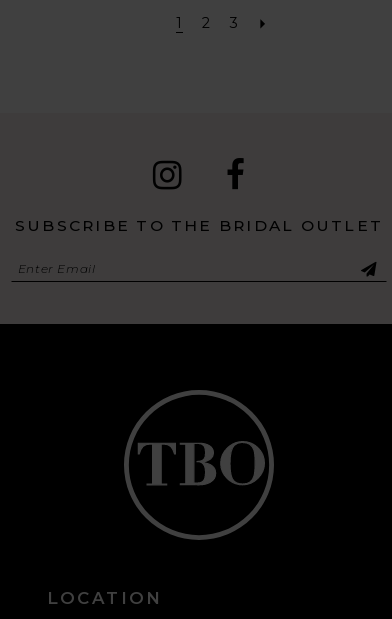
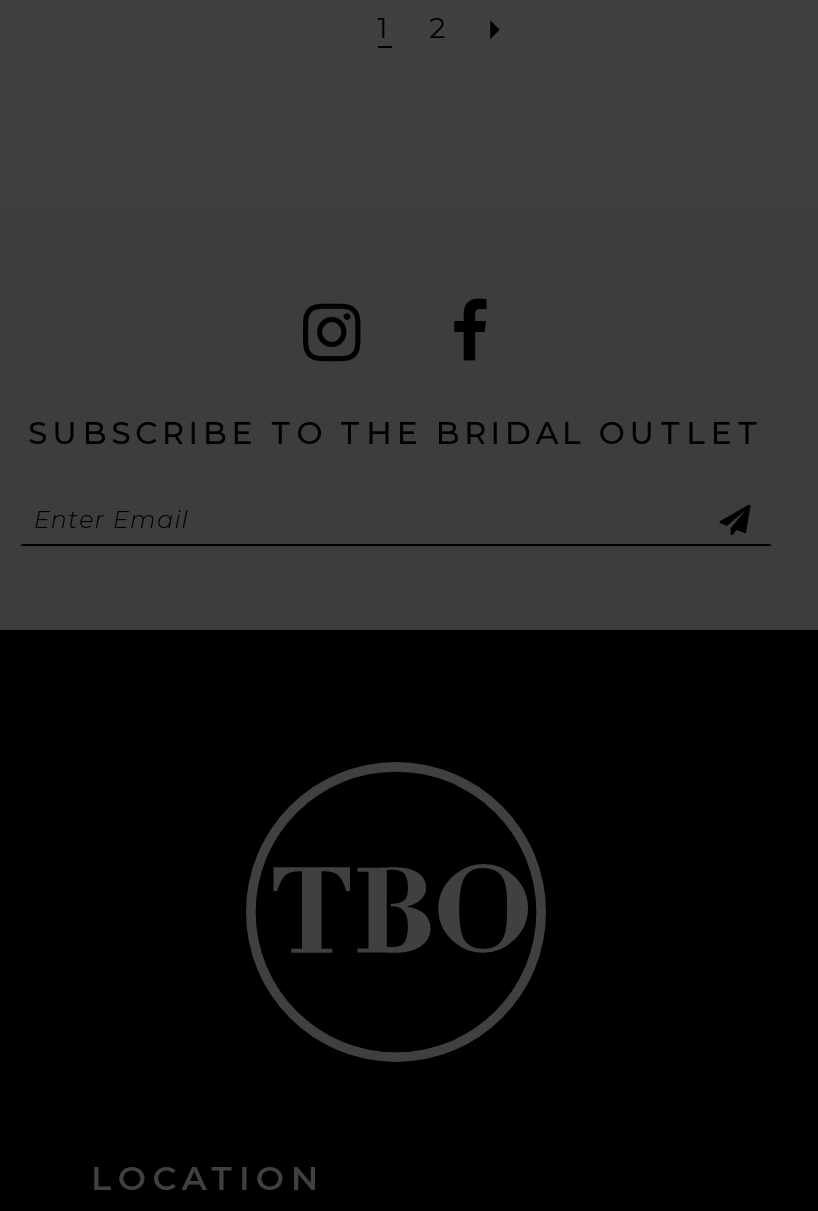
- 3
